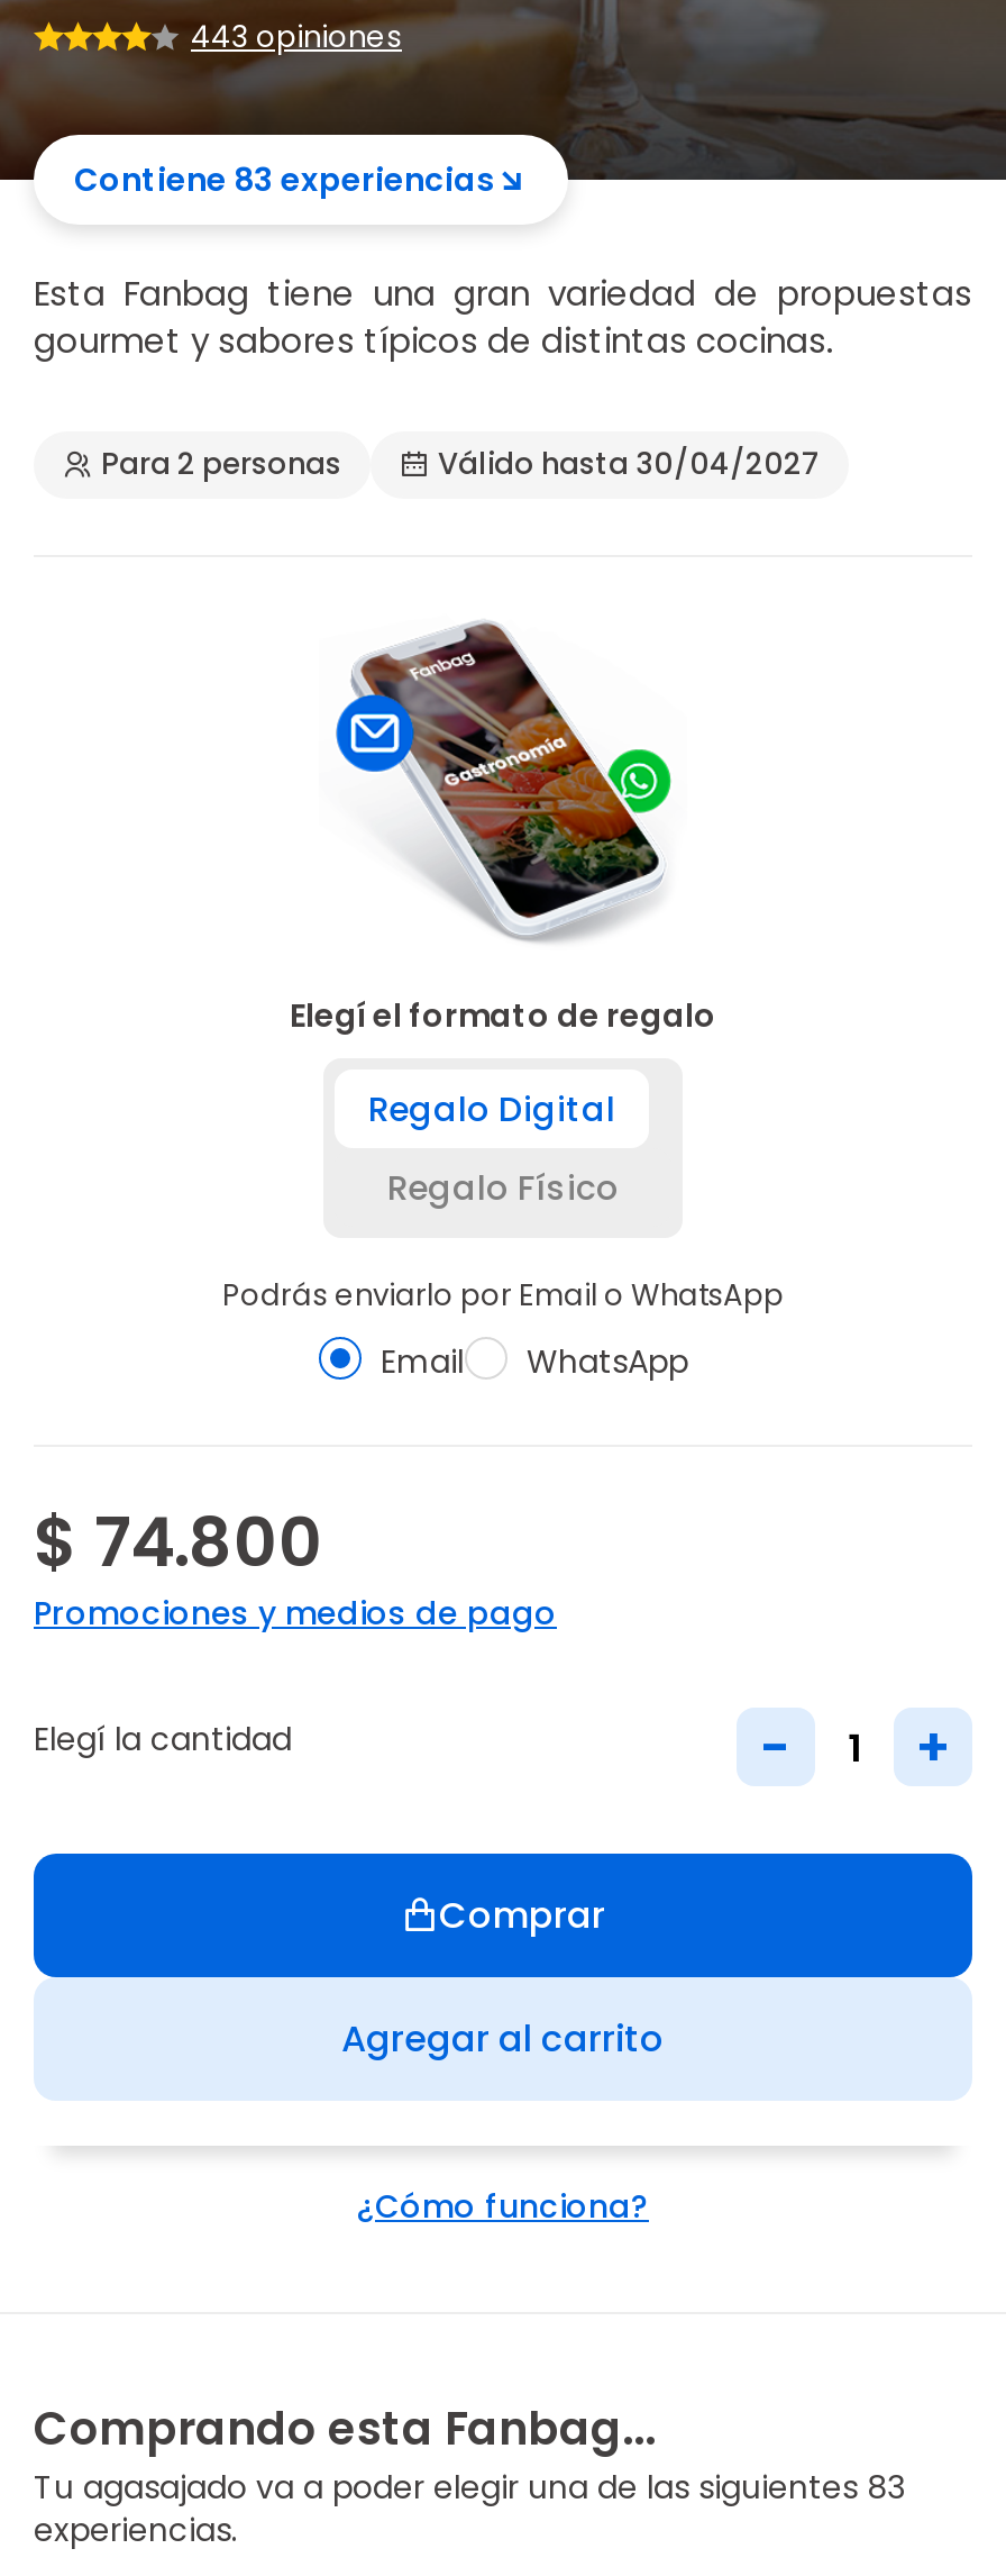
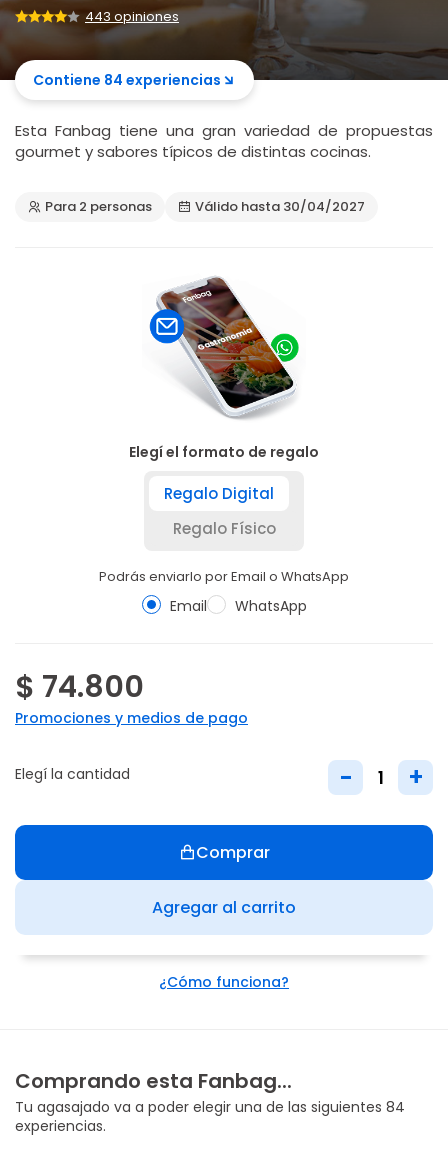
- Contiene 83 experiencias
+ Contiene 84 experiencias

- Tu agasajado va a poder elegir una de las siguientes 83
+ Tu agasajado va a poder elegir una de las siguientes 84
